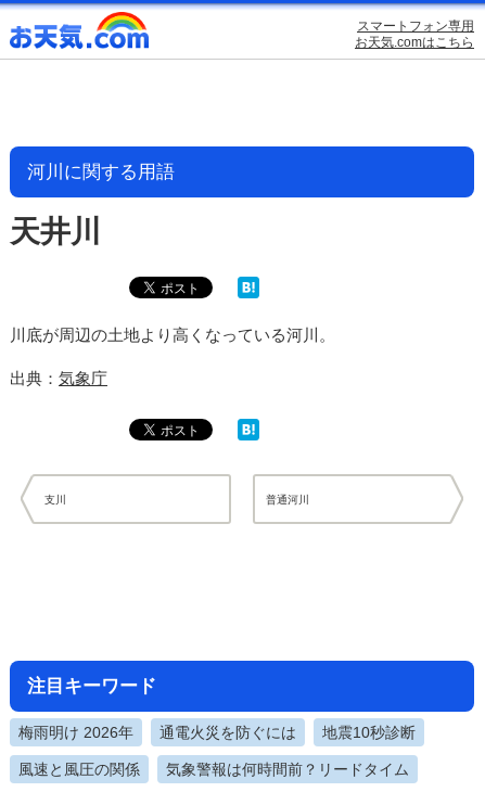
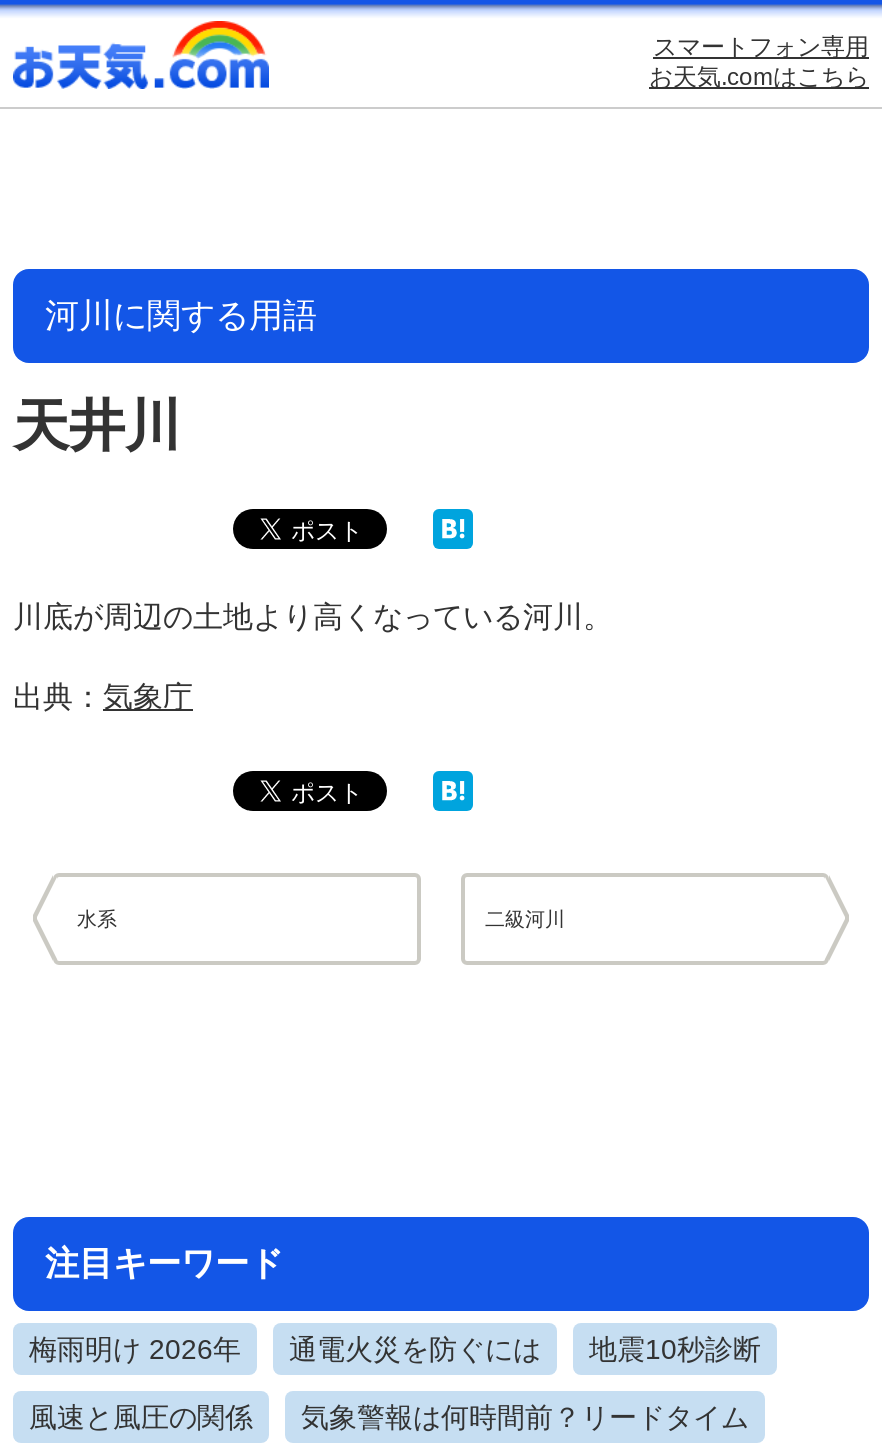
- 支川
- 普通河川
+ 水系
+ 二級河川
